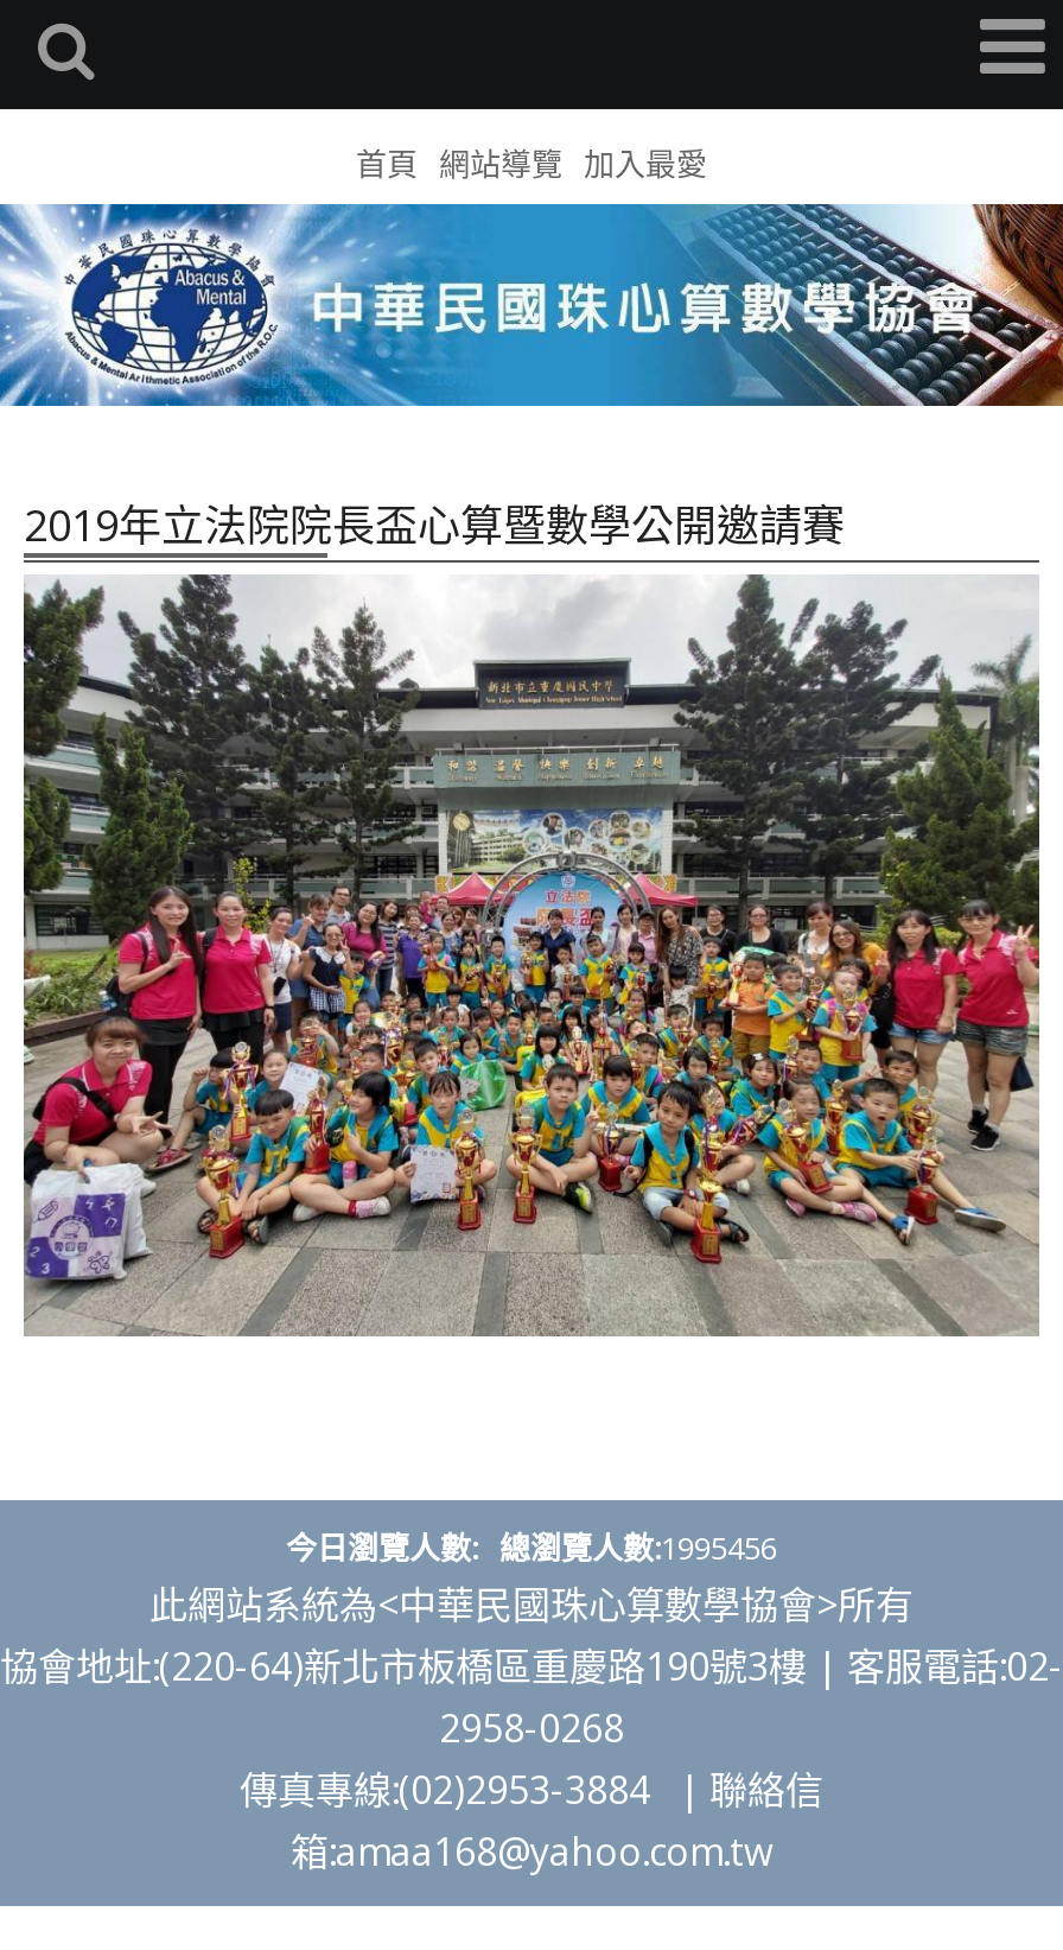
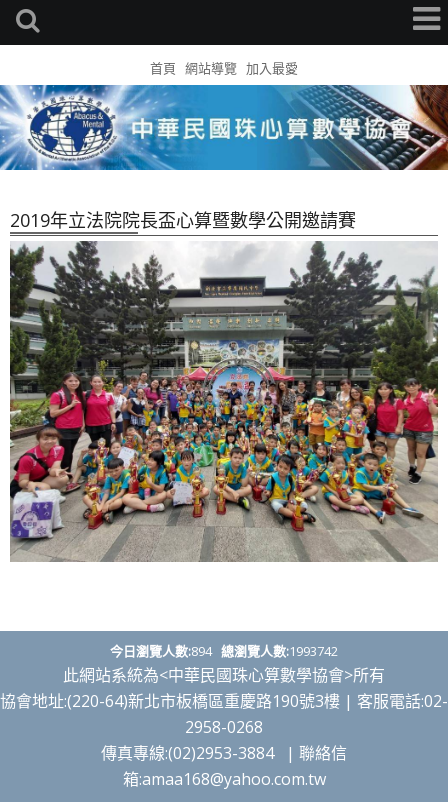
- 今日瀏覽人數: 總瀏覽人數:1995456
+ 今日瀏覽人數:894總瀏覽人數:1993742
